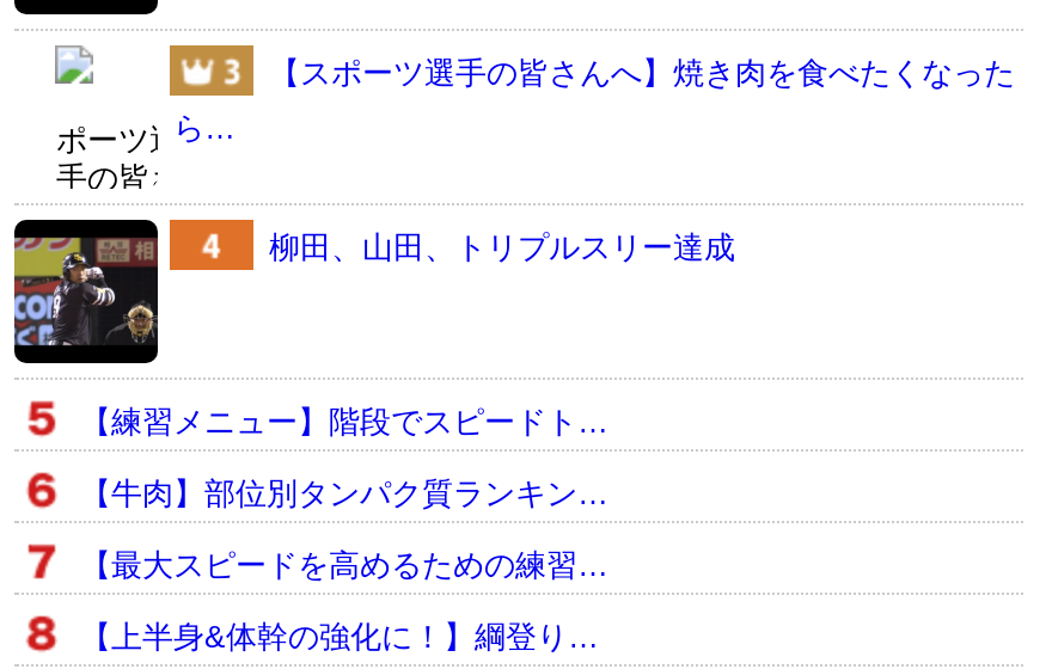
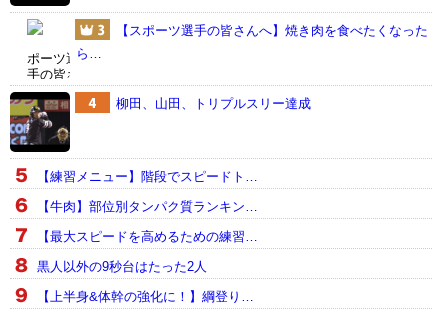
+ 黒人以外の9秒台はたった2人
